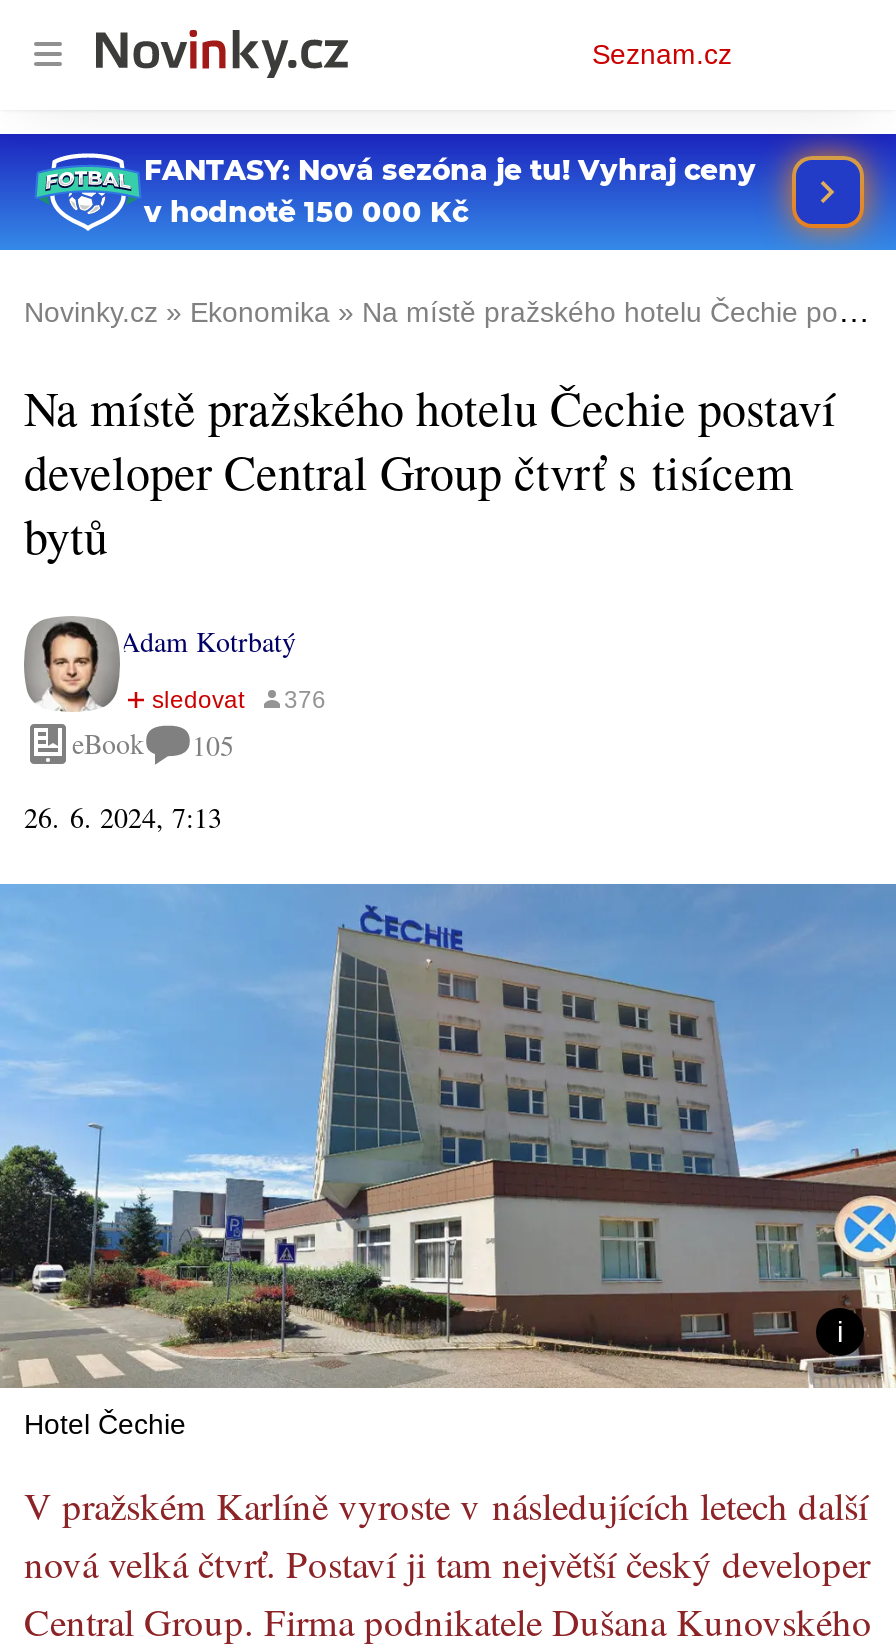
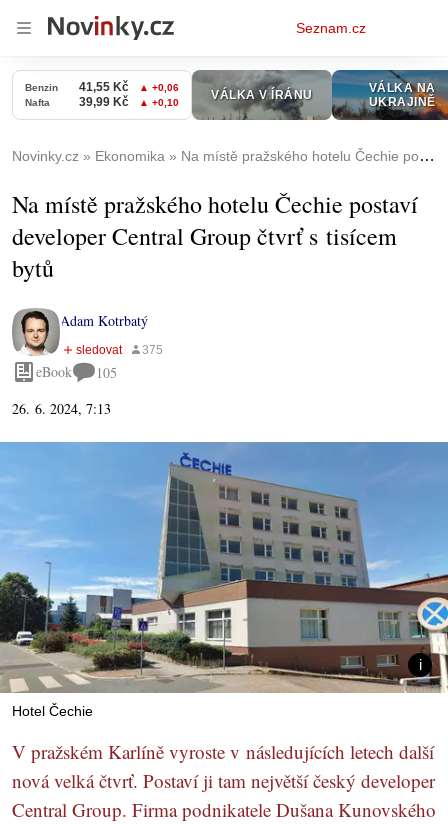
- [image]
+ [image]
